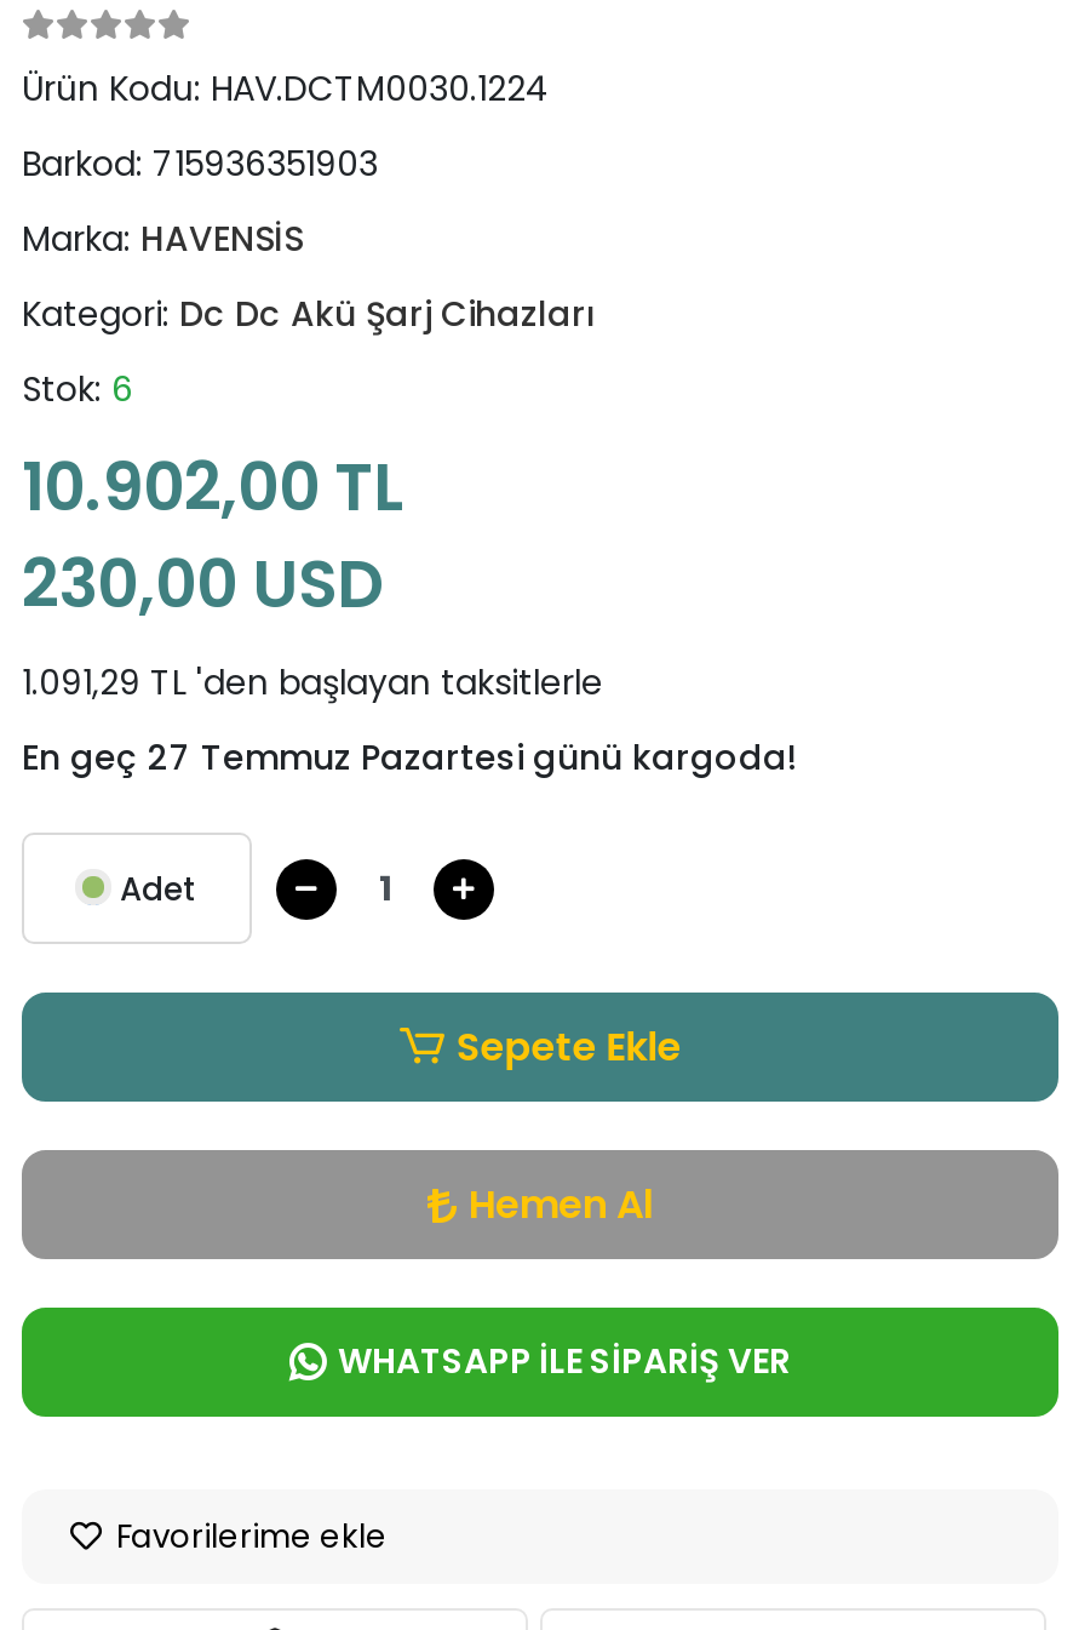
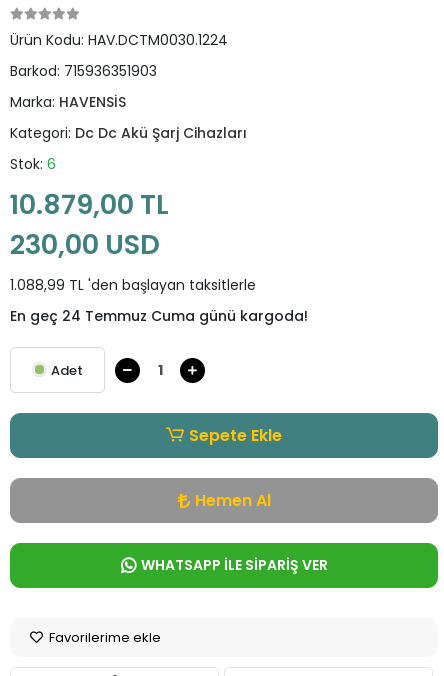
- 10.902,00 TL
+ 10.879,00 TL

- 1.091,29 TL 'den başlayan taksitlerle
+ 1.088,99 TL 'den başlayan taksitlerle

- En geç 27 Temmuz Pazartesi günü kargoda!
+ En geç 24 Temmuz Cuma günü kargoda!
